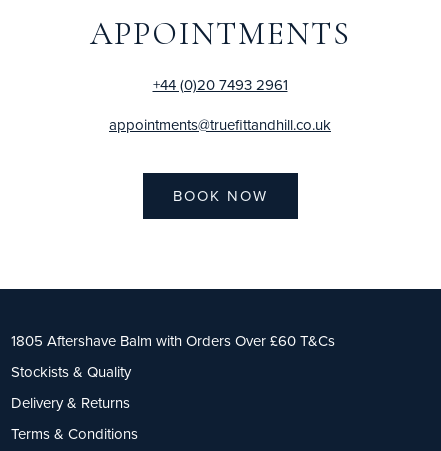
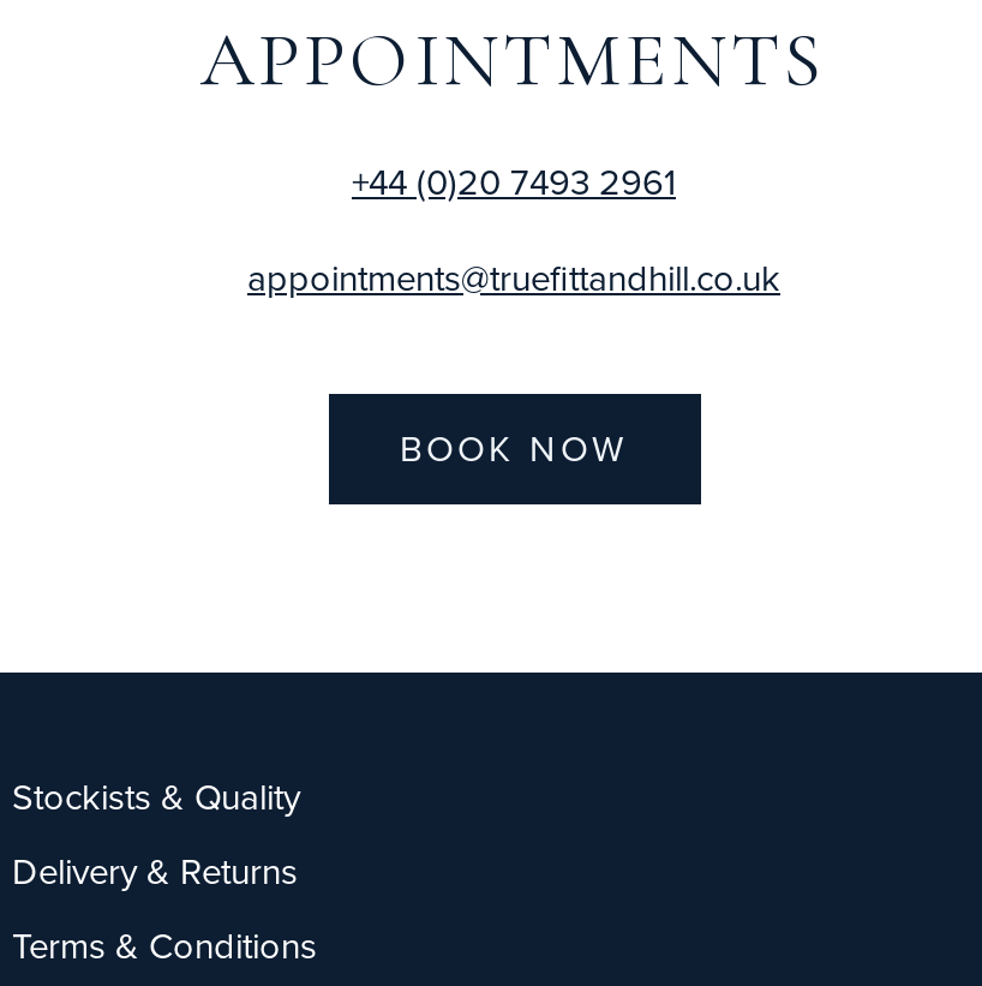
- 1805 Aftershave Balm with Orders Over £60 T&Cs
